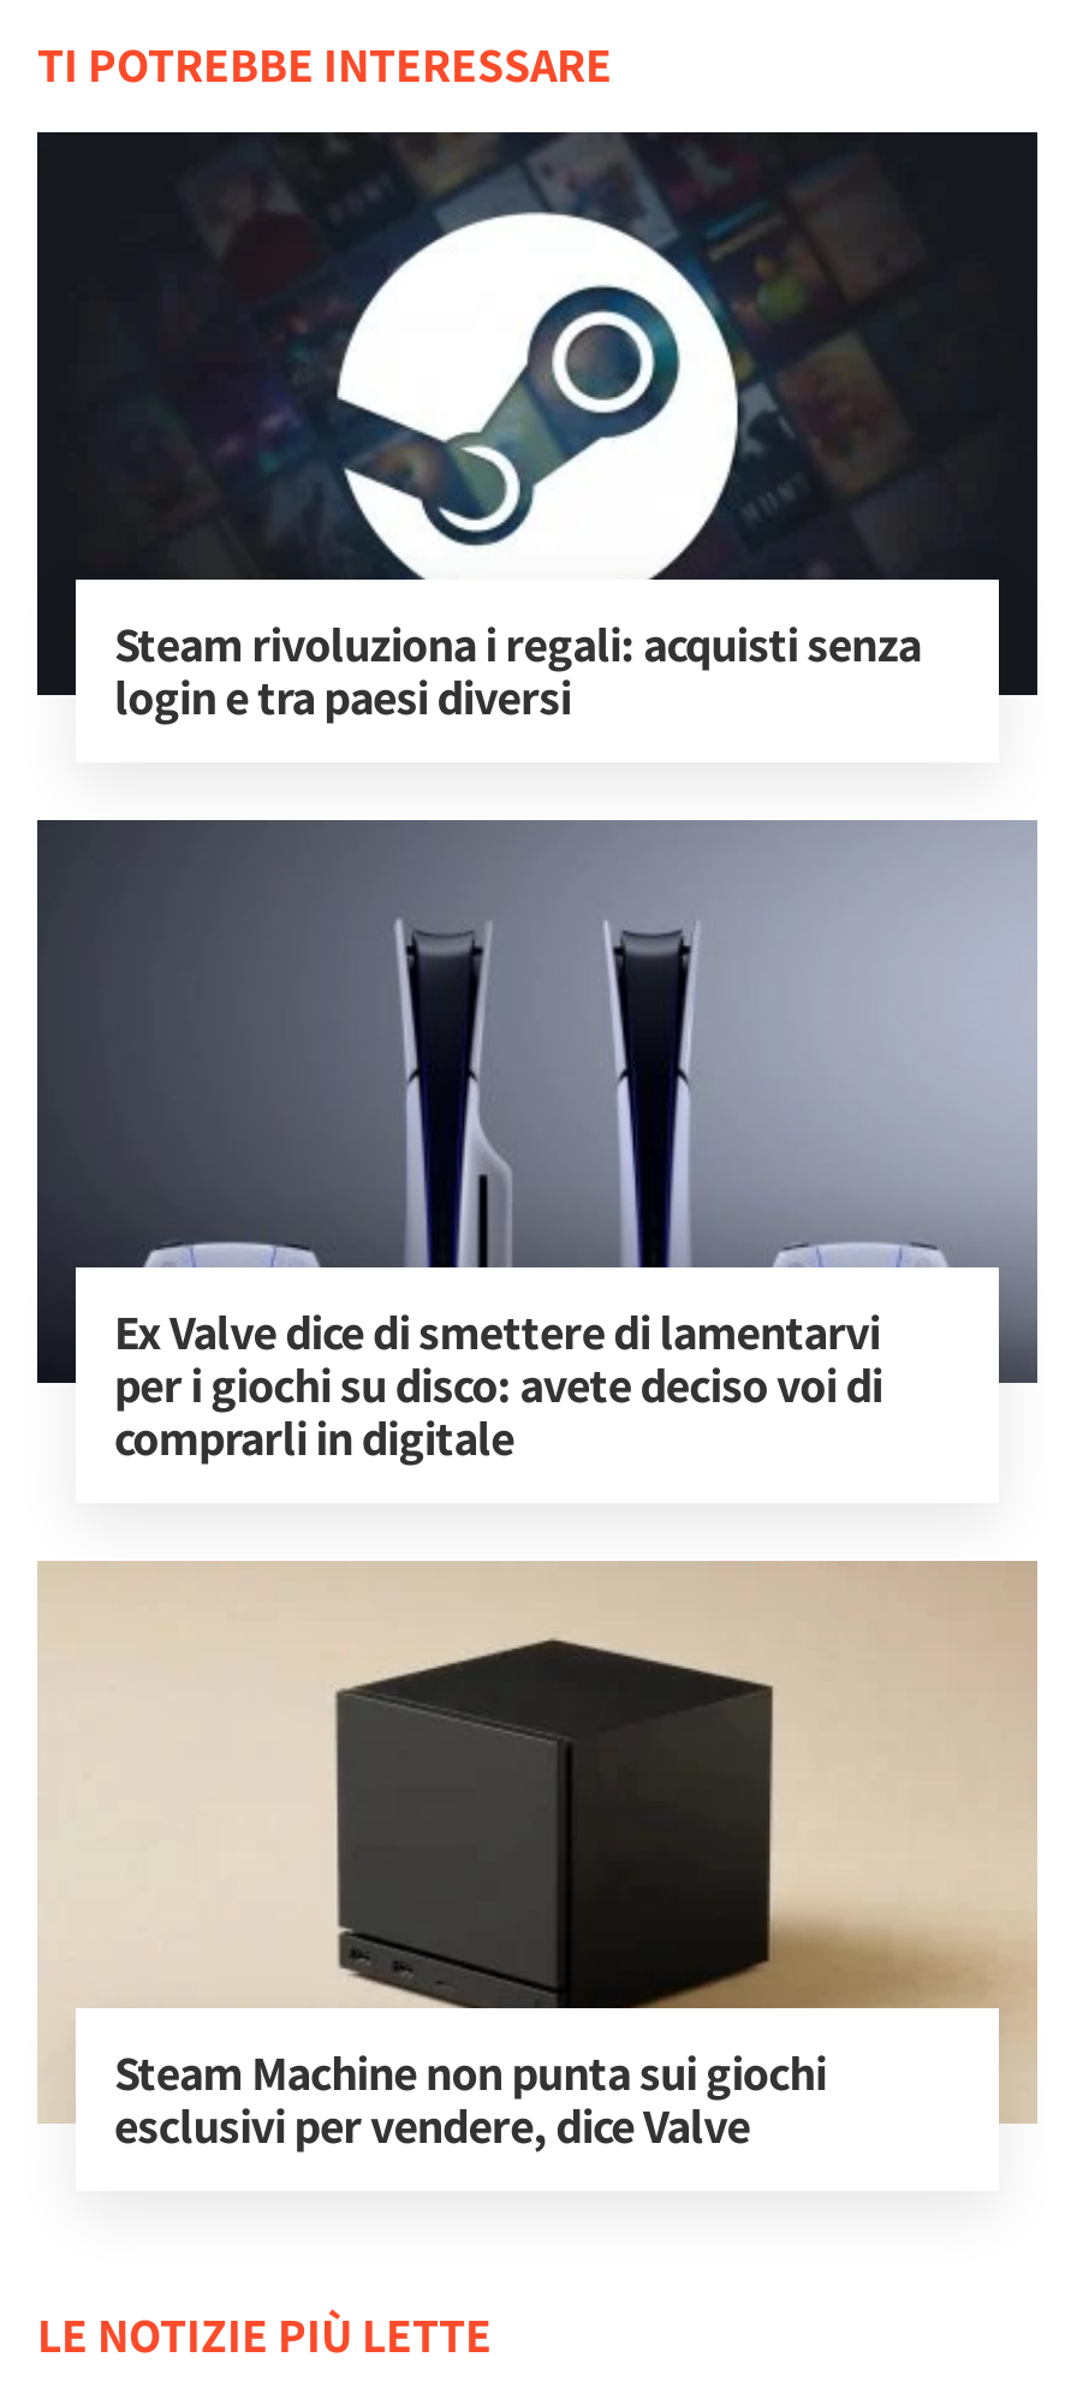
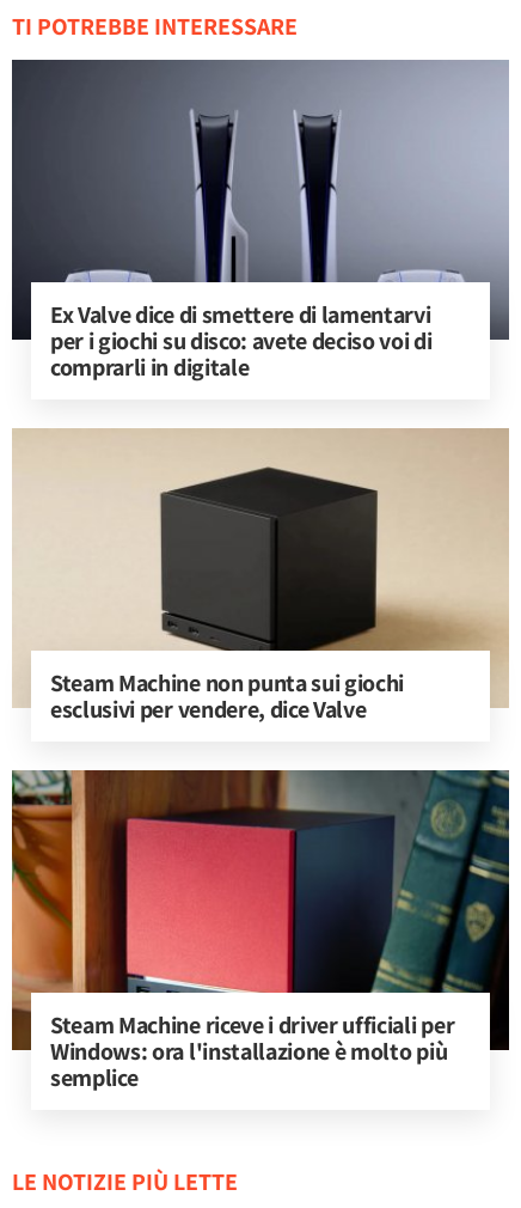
- [image]
- Steam rivoluziona i regali: acquisti senza
- login e tra paesi diversi

moved up: [image] | Ex Valve dice di smettere di lamentarvi | per i giochi su disco: avete deciso voi di | comprarli in digitale | Steam Machine non punta sui giochi | esclusivi per vendere, dice Valve

+ [image]
+ Steam Machine riceve i driver ufficiali per
+ Windows: ora l'installazione è molto più
+ semplice
